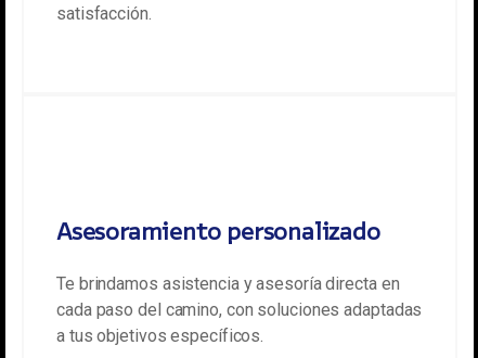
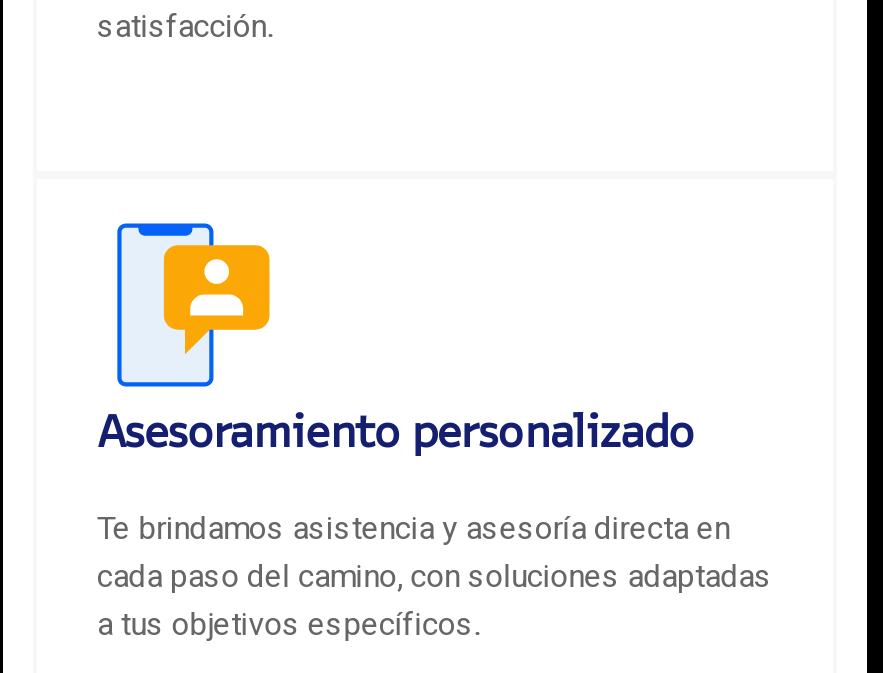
+ [image]
